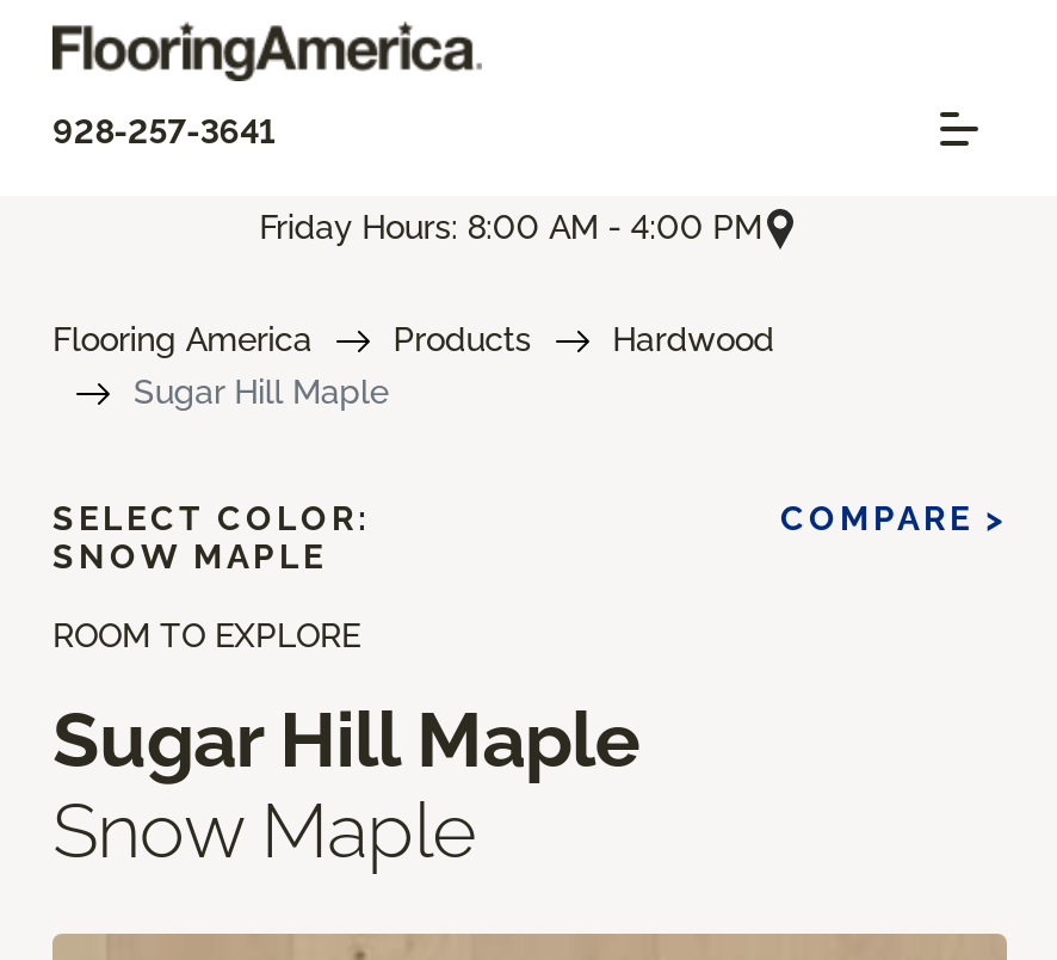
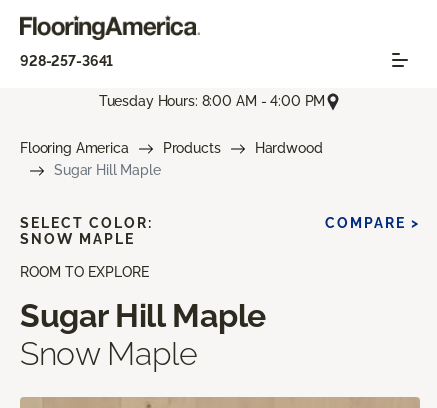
- Friday Hours: 8:00 AM - 4:00 PM
+ Tuesday Hours: 8:00 AM - 4:00 PM
